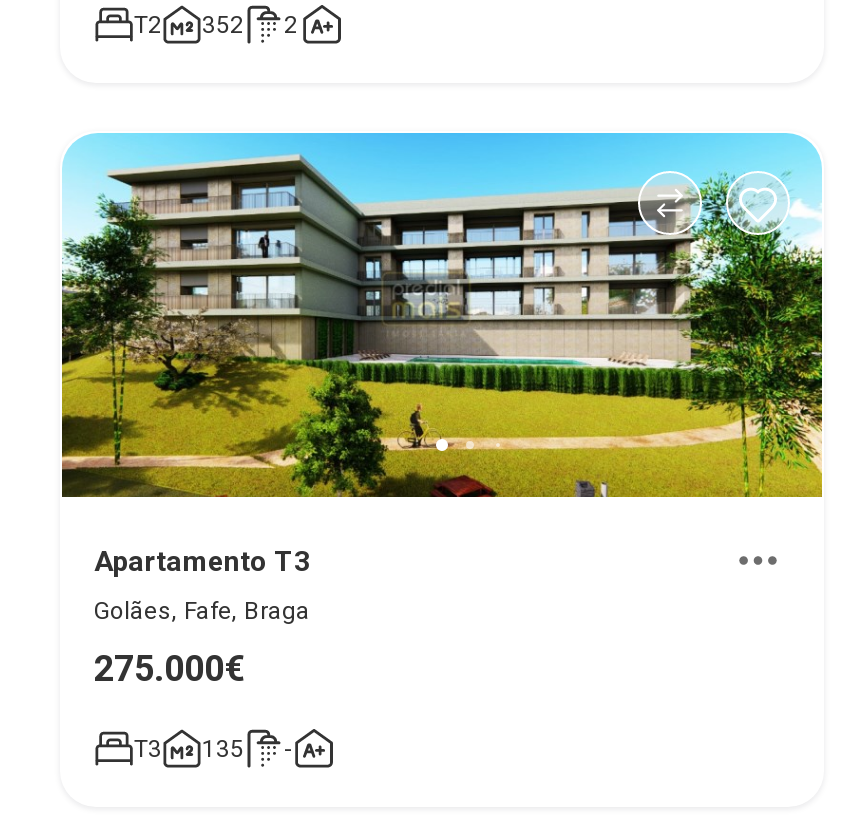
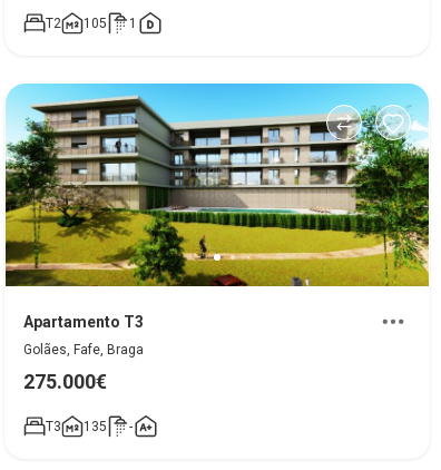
- 352
+ 105

- 2
+ 1
